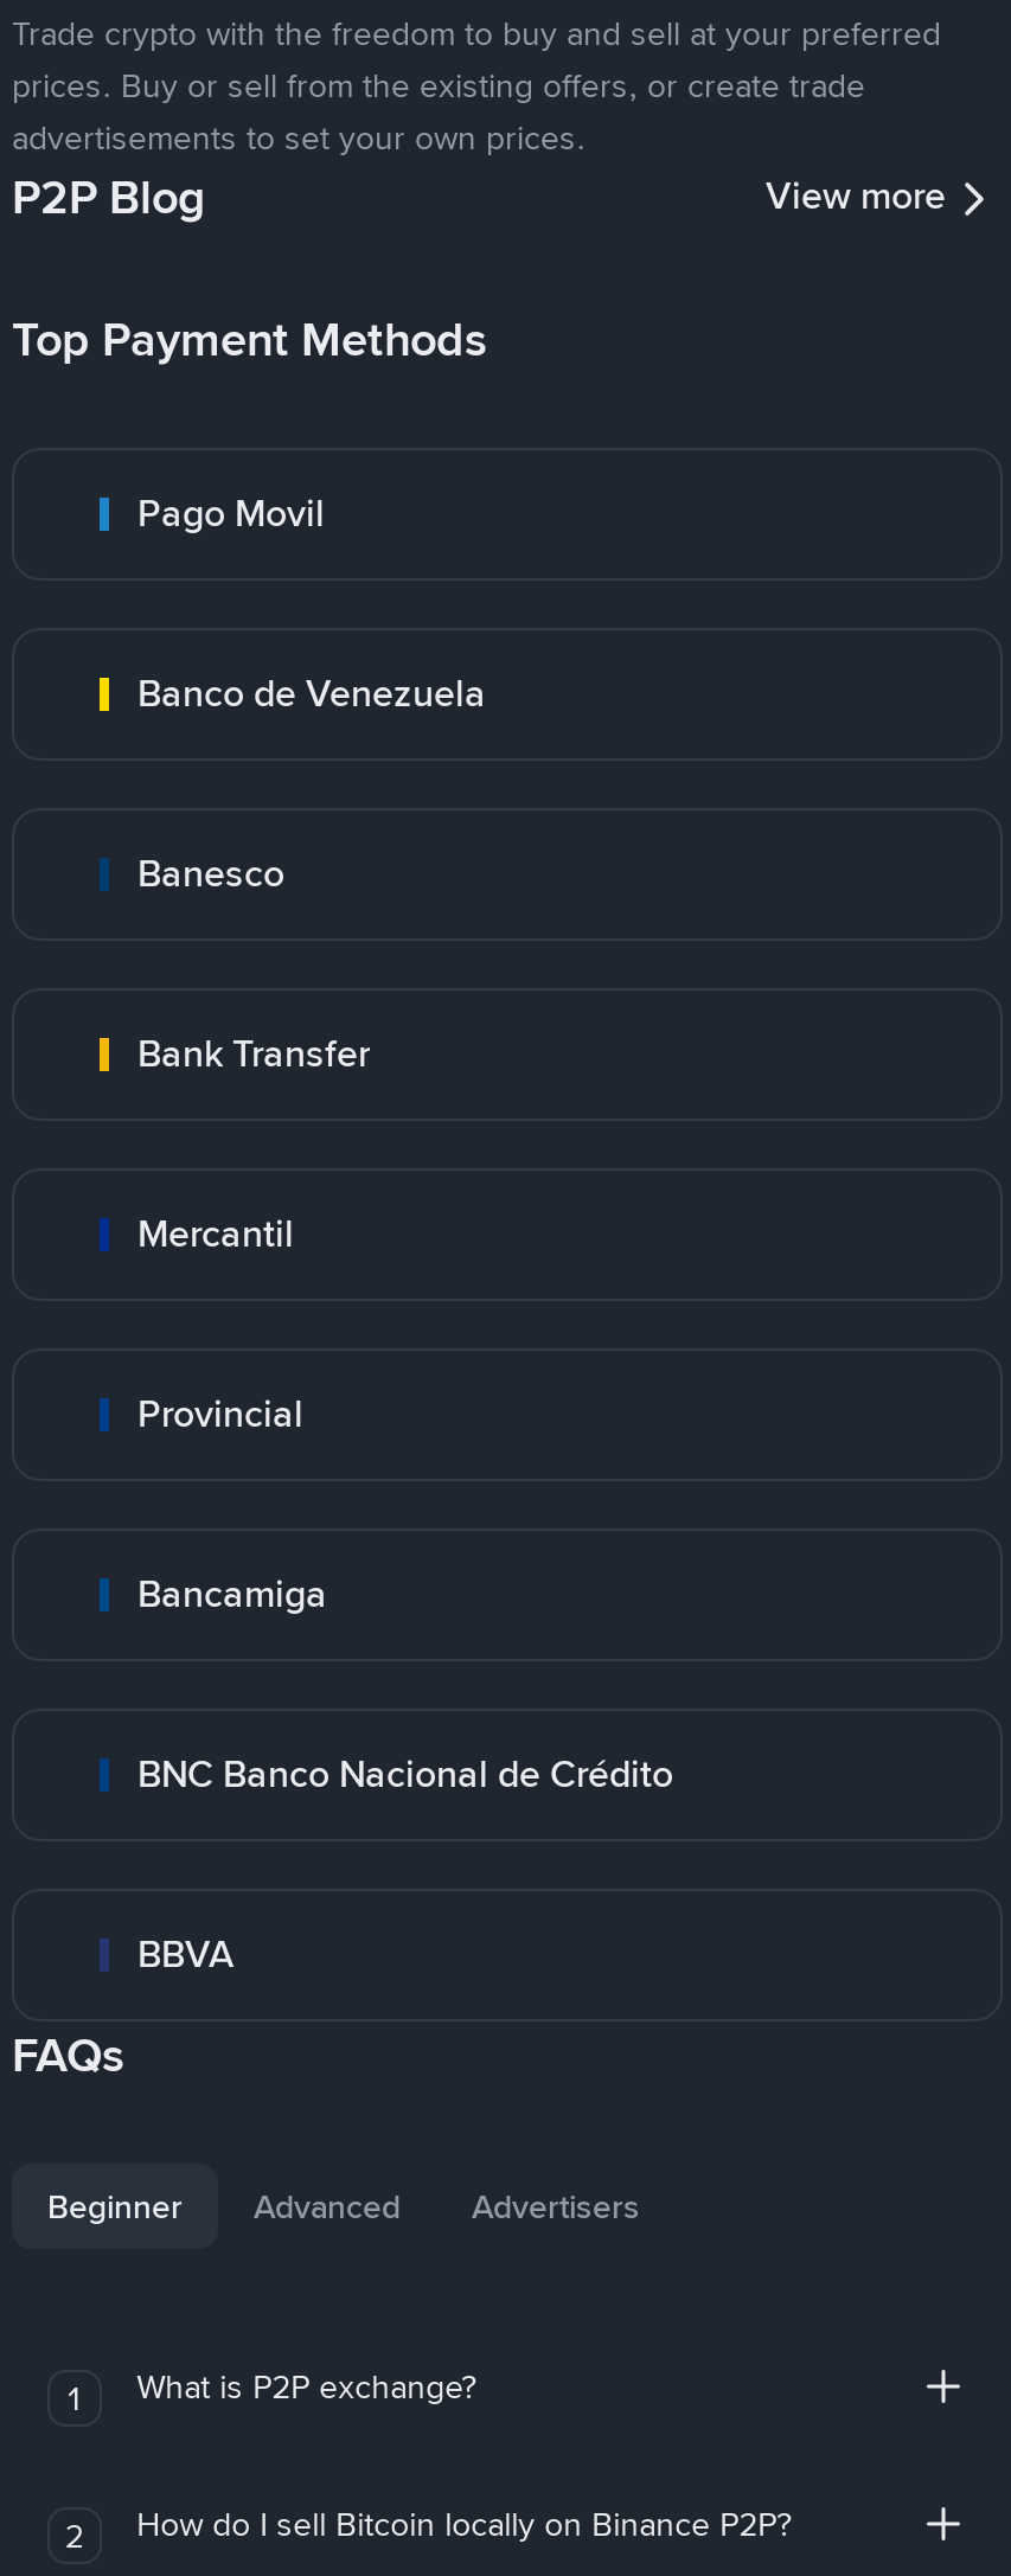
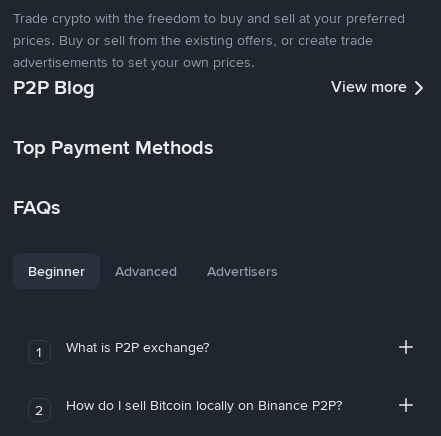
- Pago Movil

- Banco de Venezuela

- Banesco

- Bank Transfer

- Mercantil

- Provincial

- Bancamiga

- BNC Banco Nacional de Crédito

- BBVA
